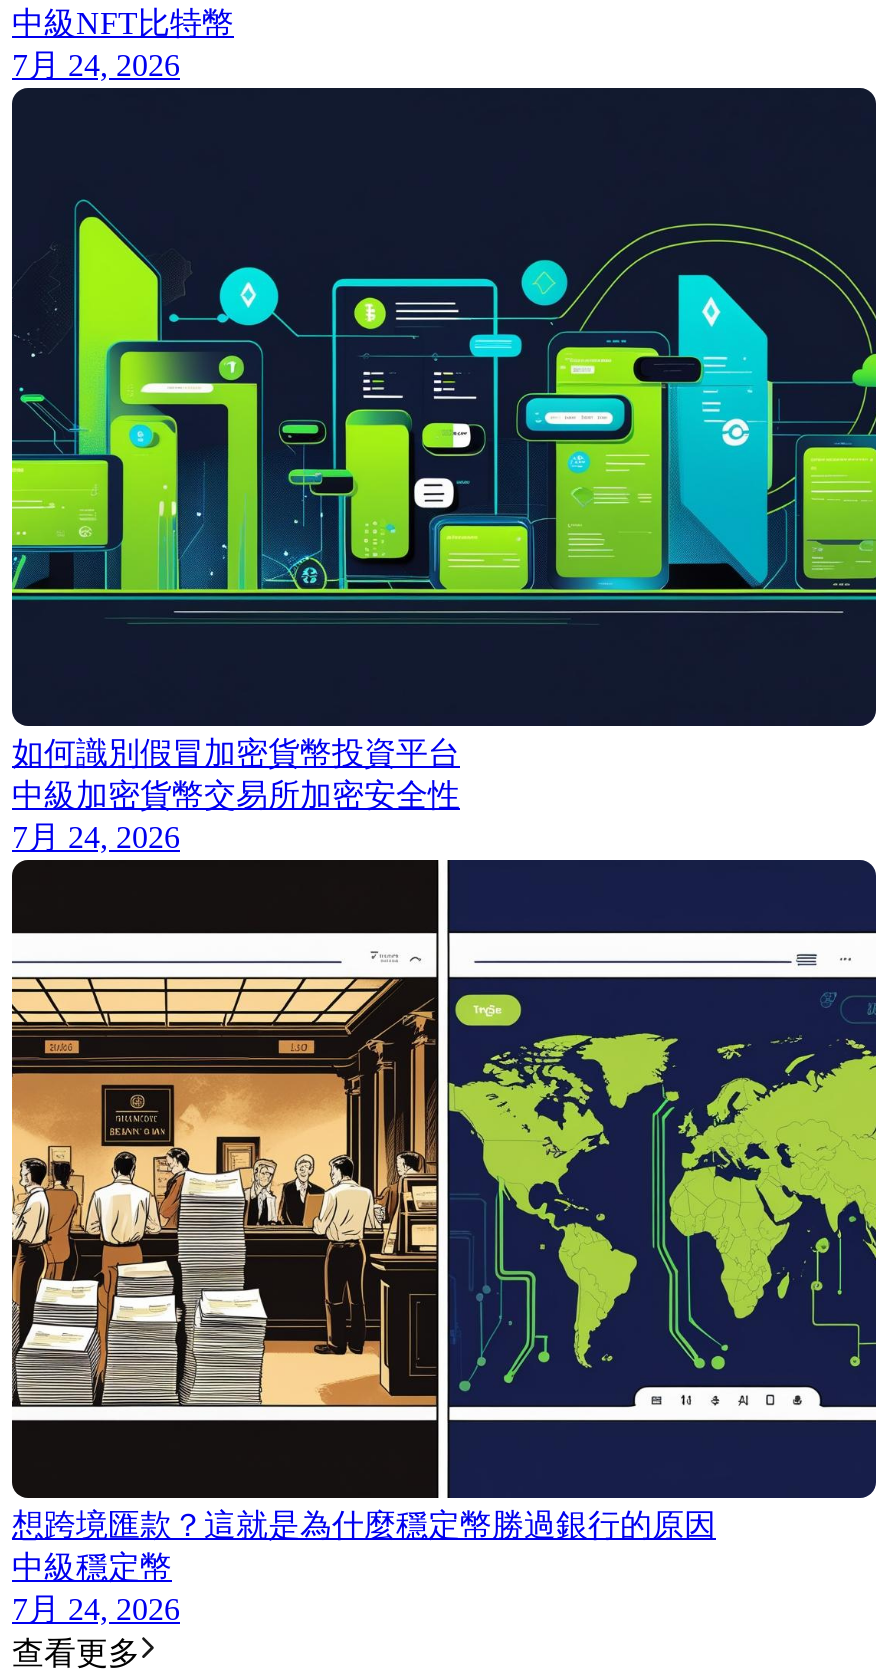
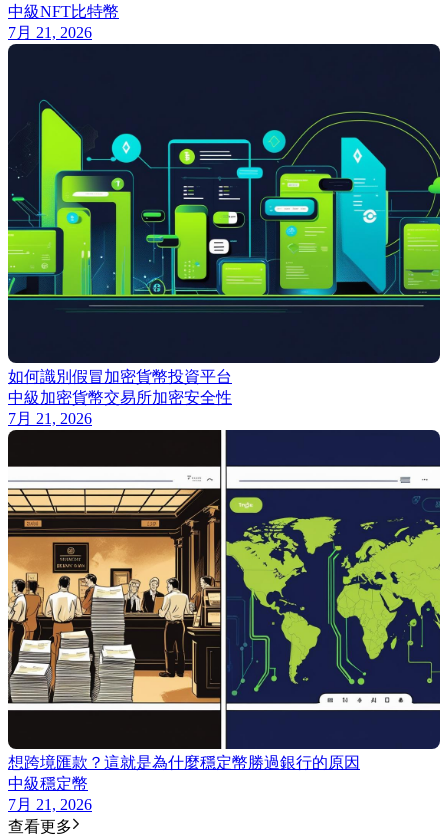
- 7月 24, 2026
+ 7月 21, 2026

- 7月 24, 2026
+ 7月 21, 2026

- 7月 24, 2026
+ 7月 21, 2026
